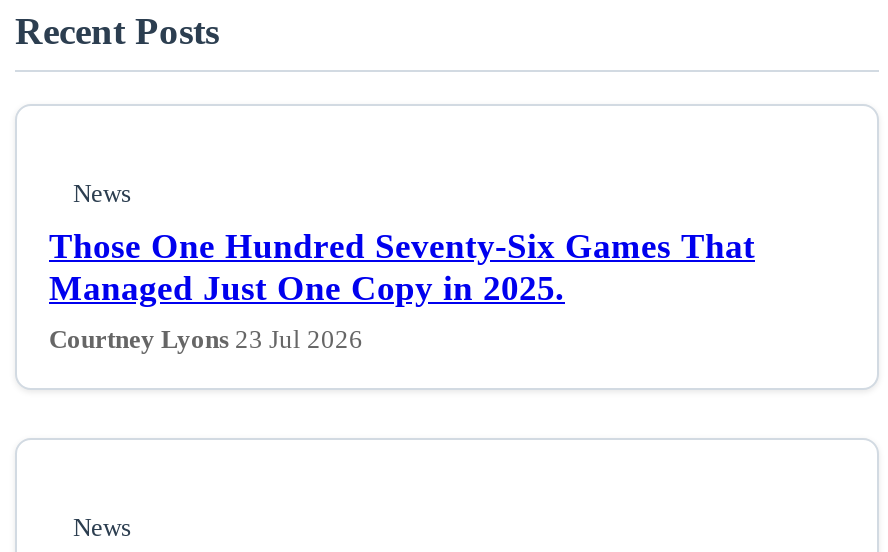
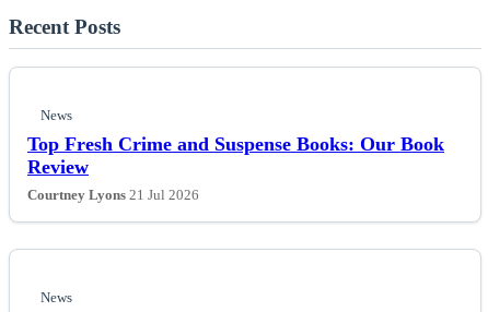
- Those One Hundred Seventy-Six Games That
- Managed Just One Copy in 2025.
- Courtney Lyons 23 Jul 2026
+ Top Fresh Crime and Suspense Books: Our Book
+ Review
+ Courtney Lyons 21 Jul 2026
